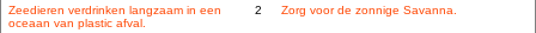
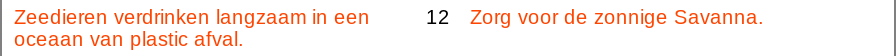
- 2 Zorg voor de zonnige Savanna.
+ 12 Zorg voor de zonnige Savanna.
